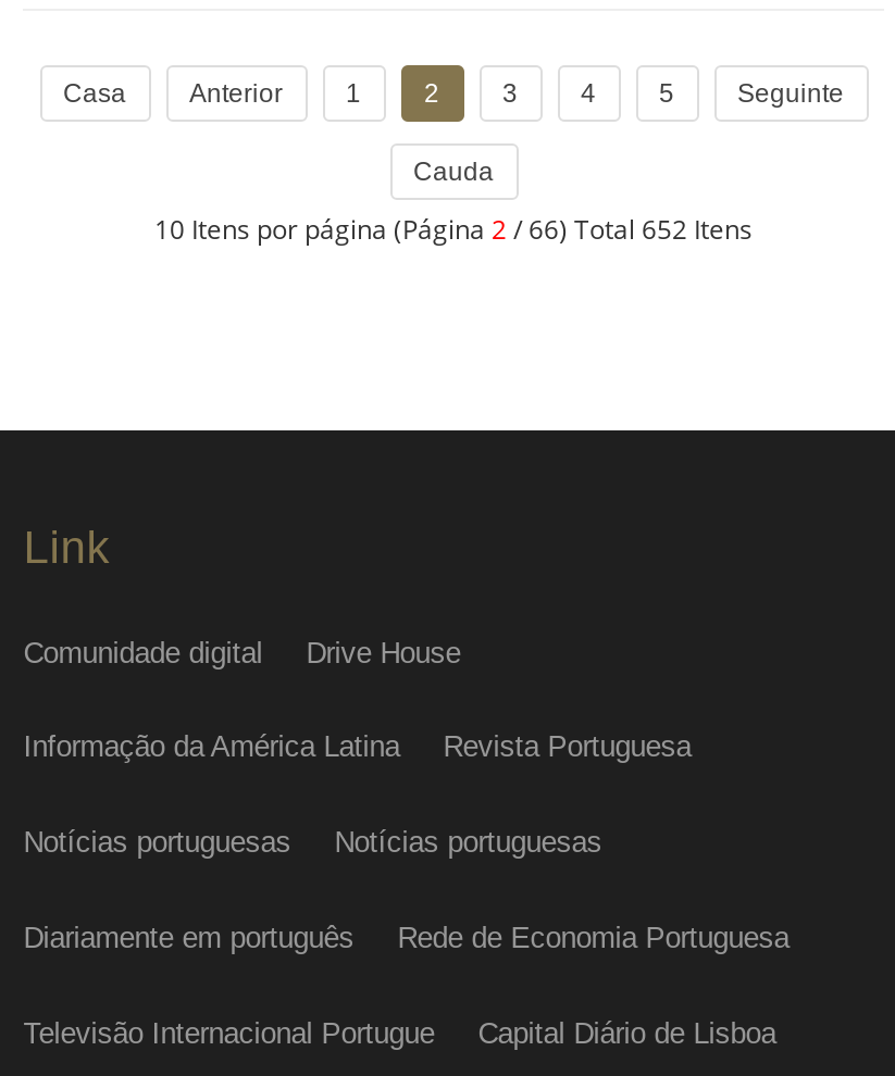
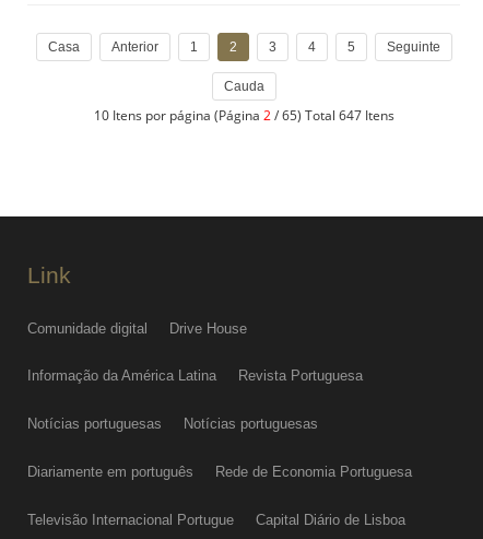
- 10 Itens por página (Página 2 / 66) Total 652 Itens
+ 10 Itens por página (Página 2 / 65) Total 647 Itens
